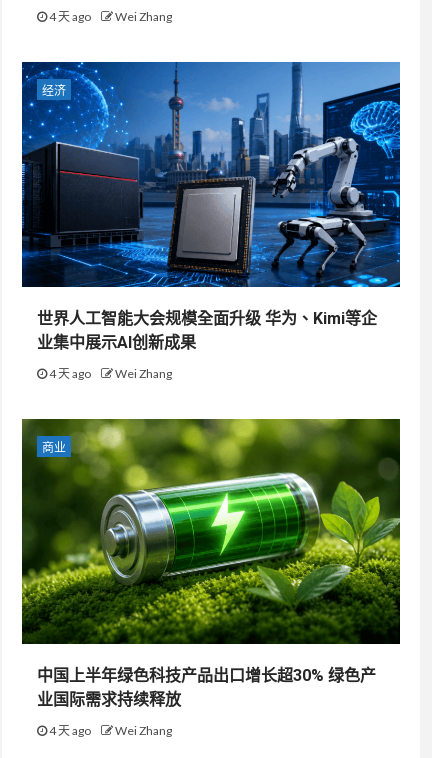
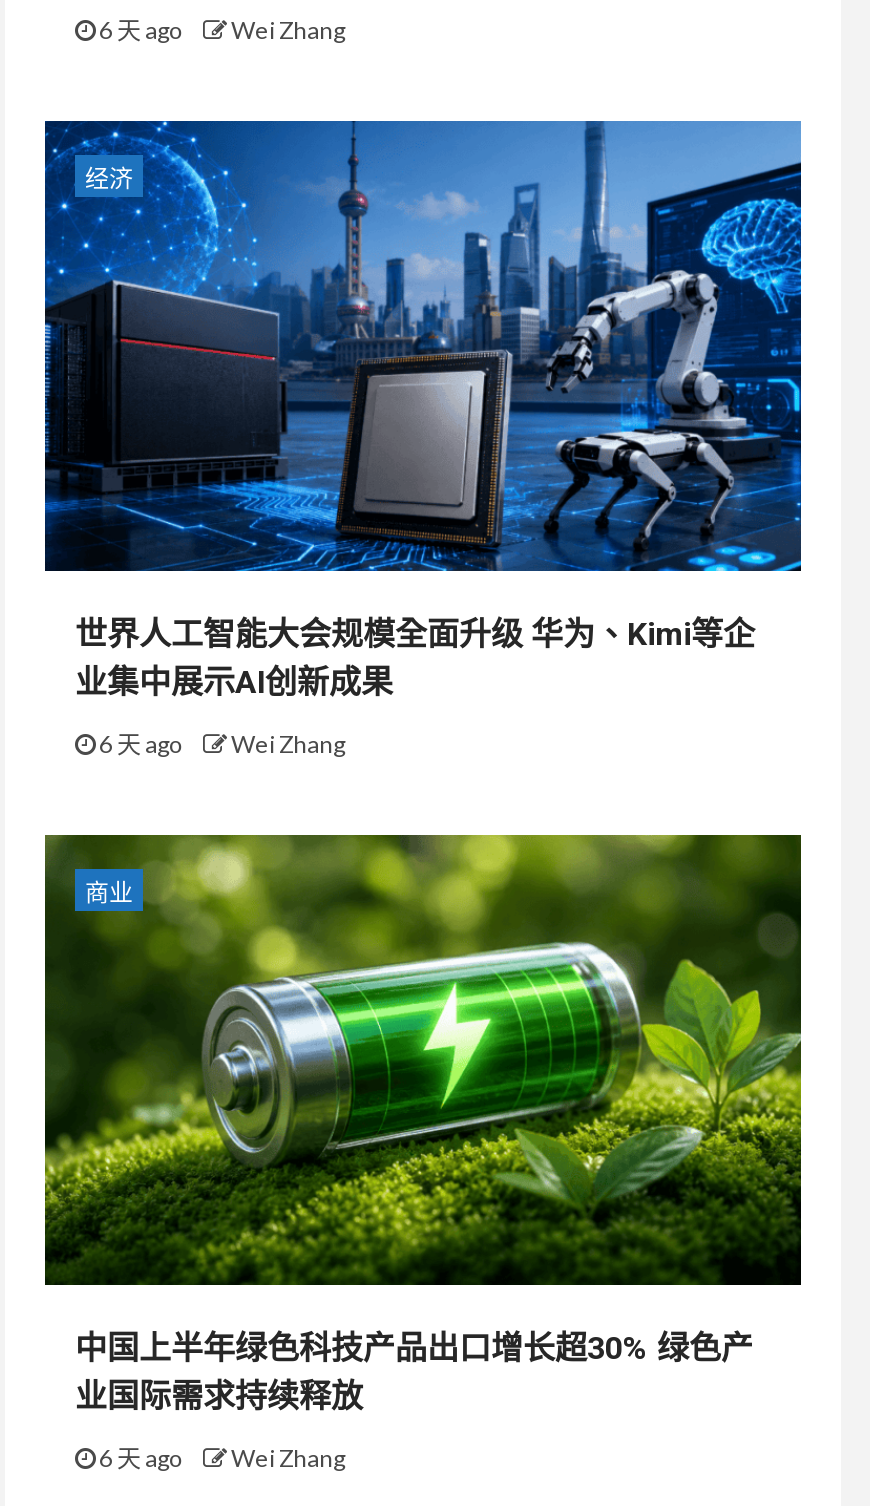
- 4 天 ago Wei Zhang
+ 6 天 ago Wei Zhang

- 4 天 ago Wei Zhang
+ 6 天 ago Wei Zhang

- 4 天 ago Wei Zhang
+ 6 天 ago Wei Zhang
